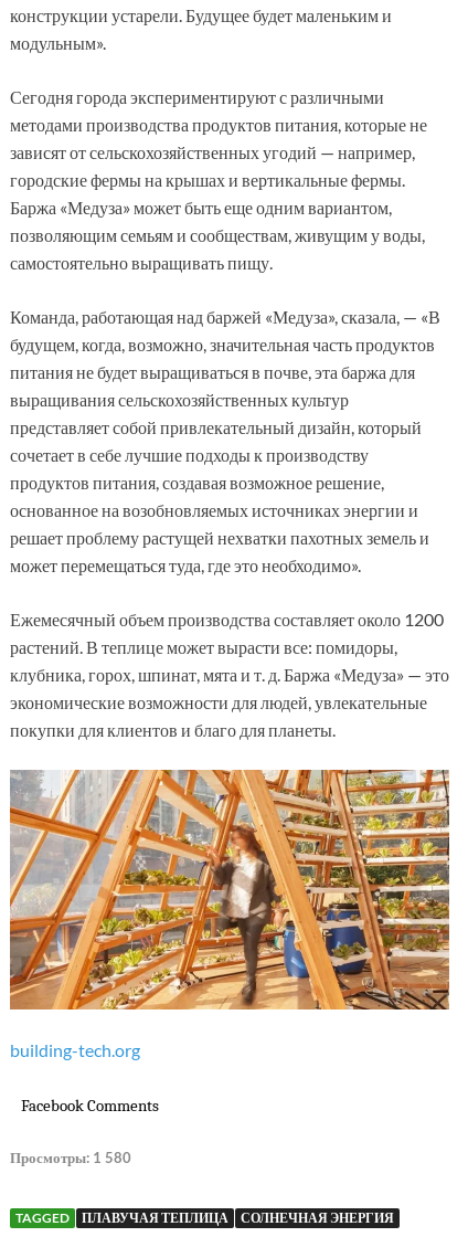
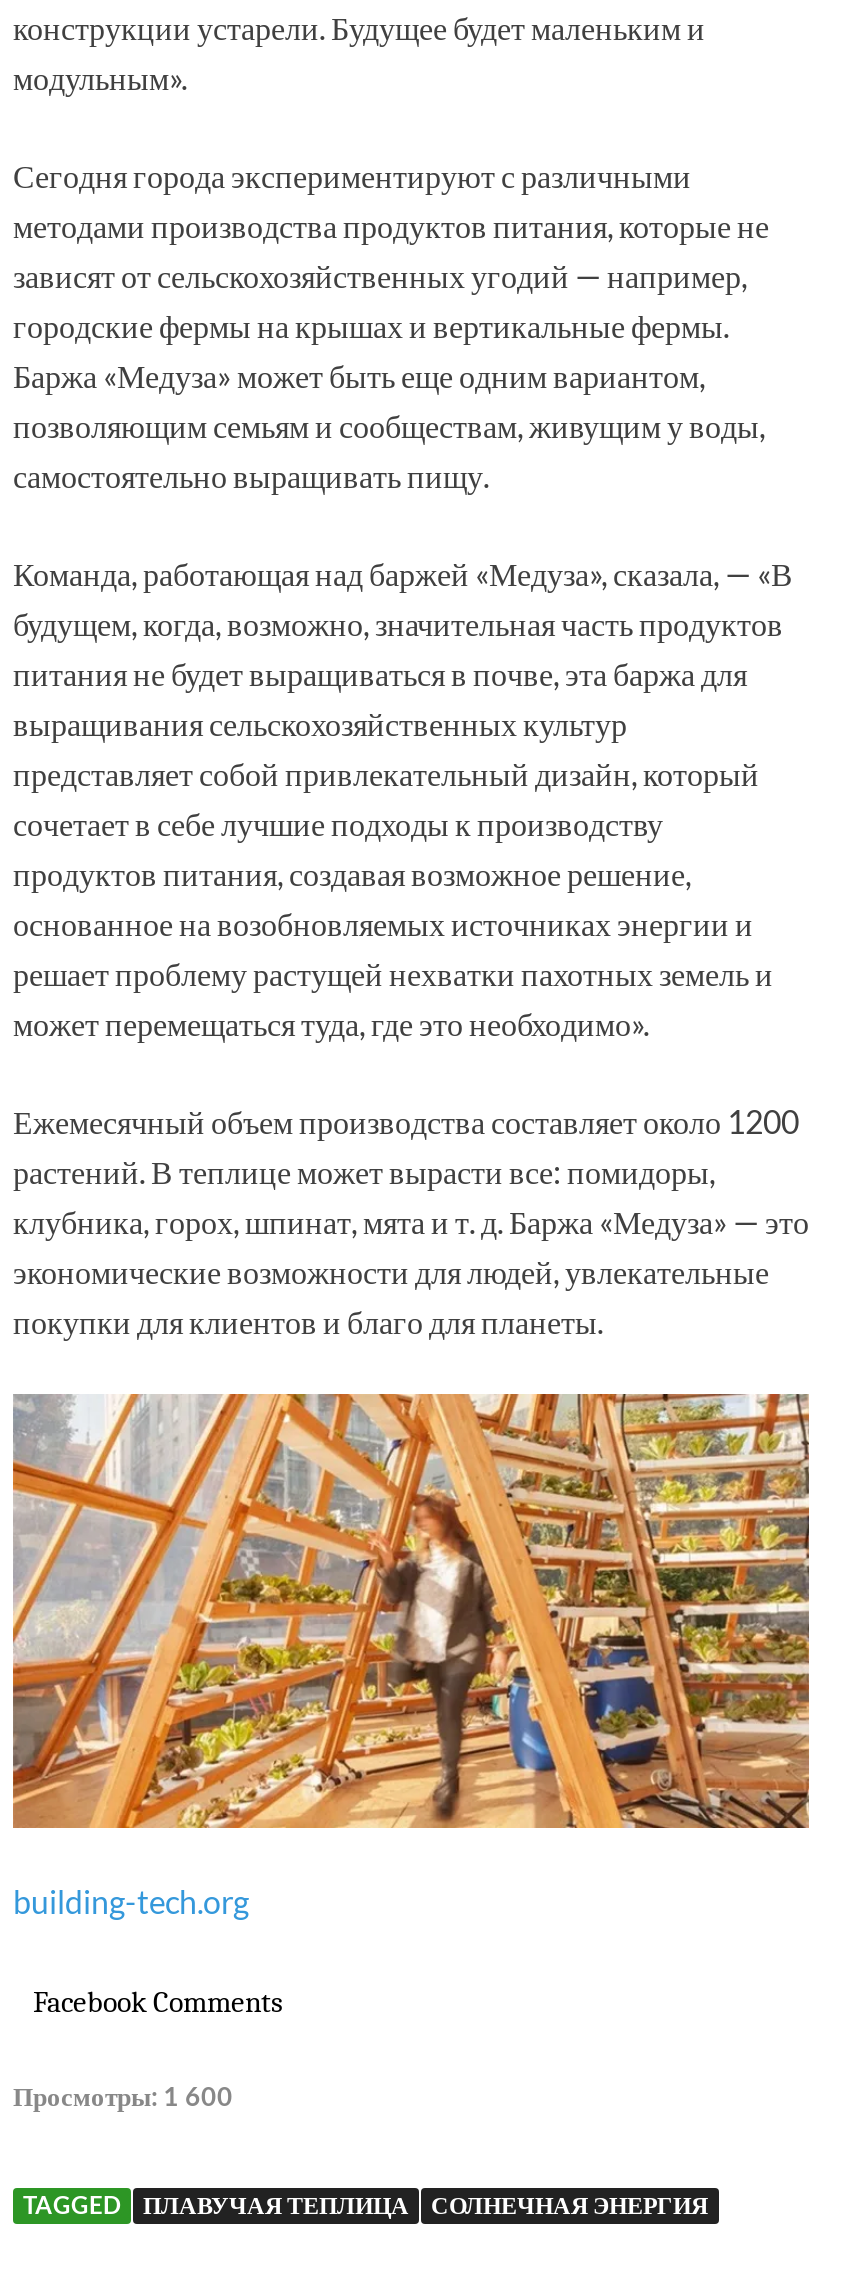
- Просмотры: 1 580
+ Просмотры: 1 600
